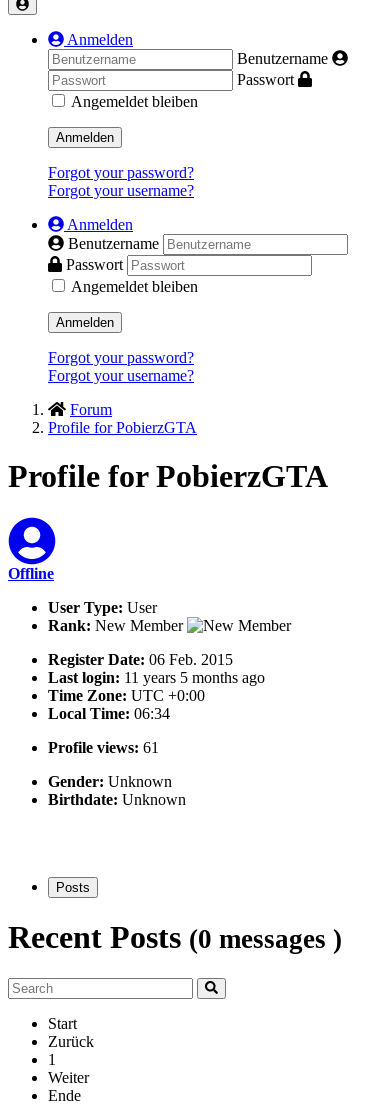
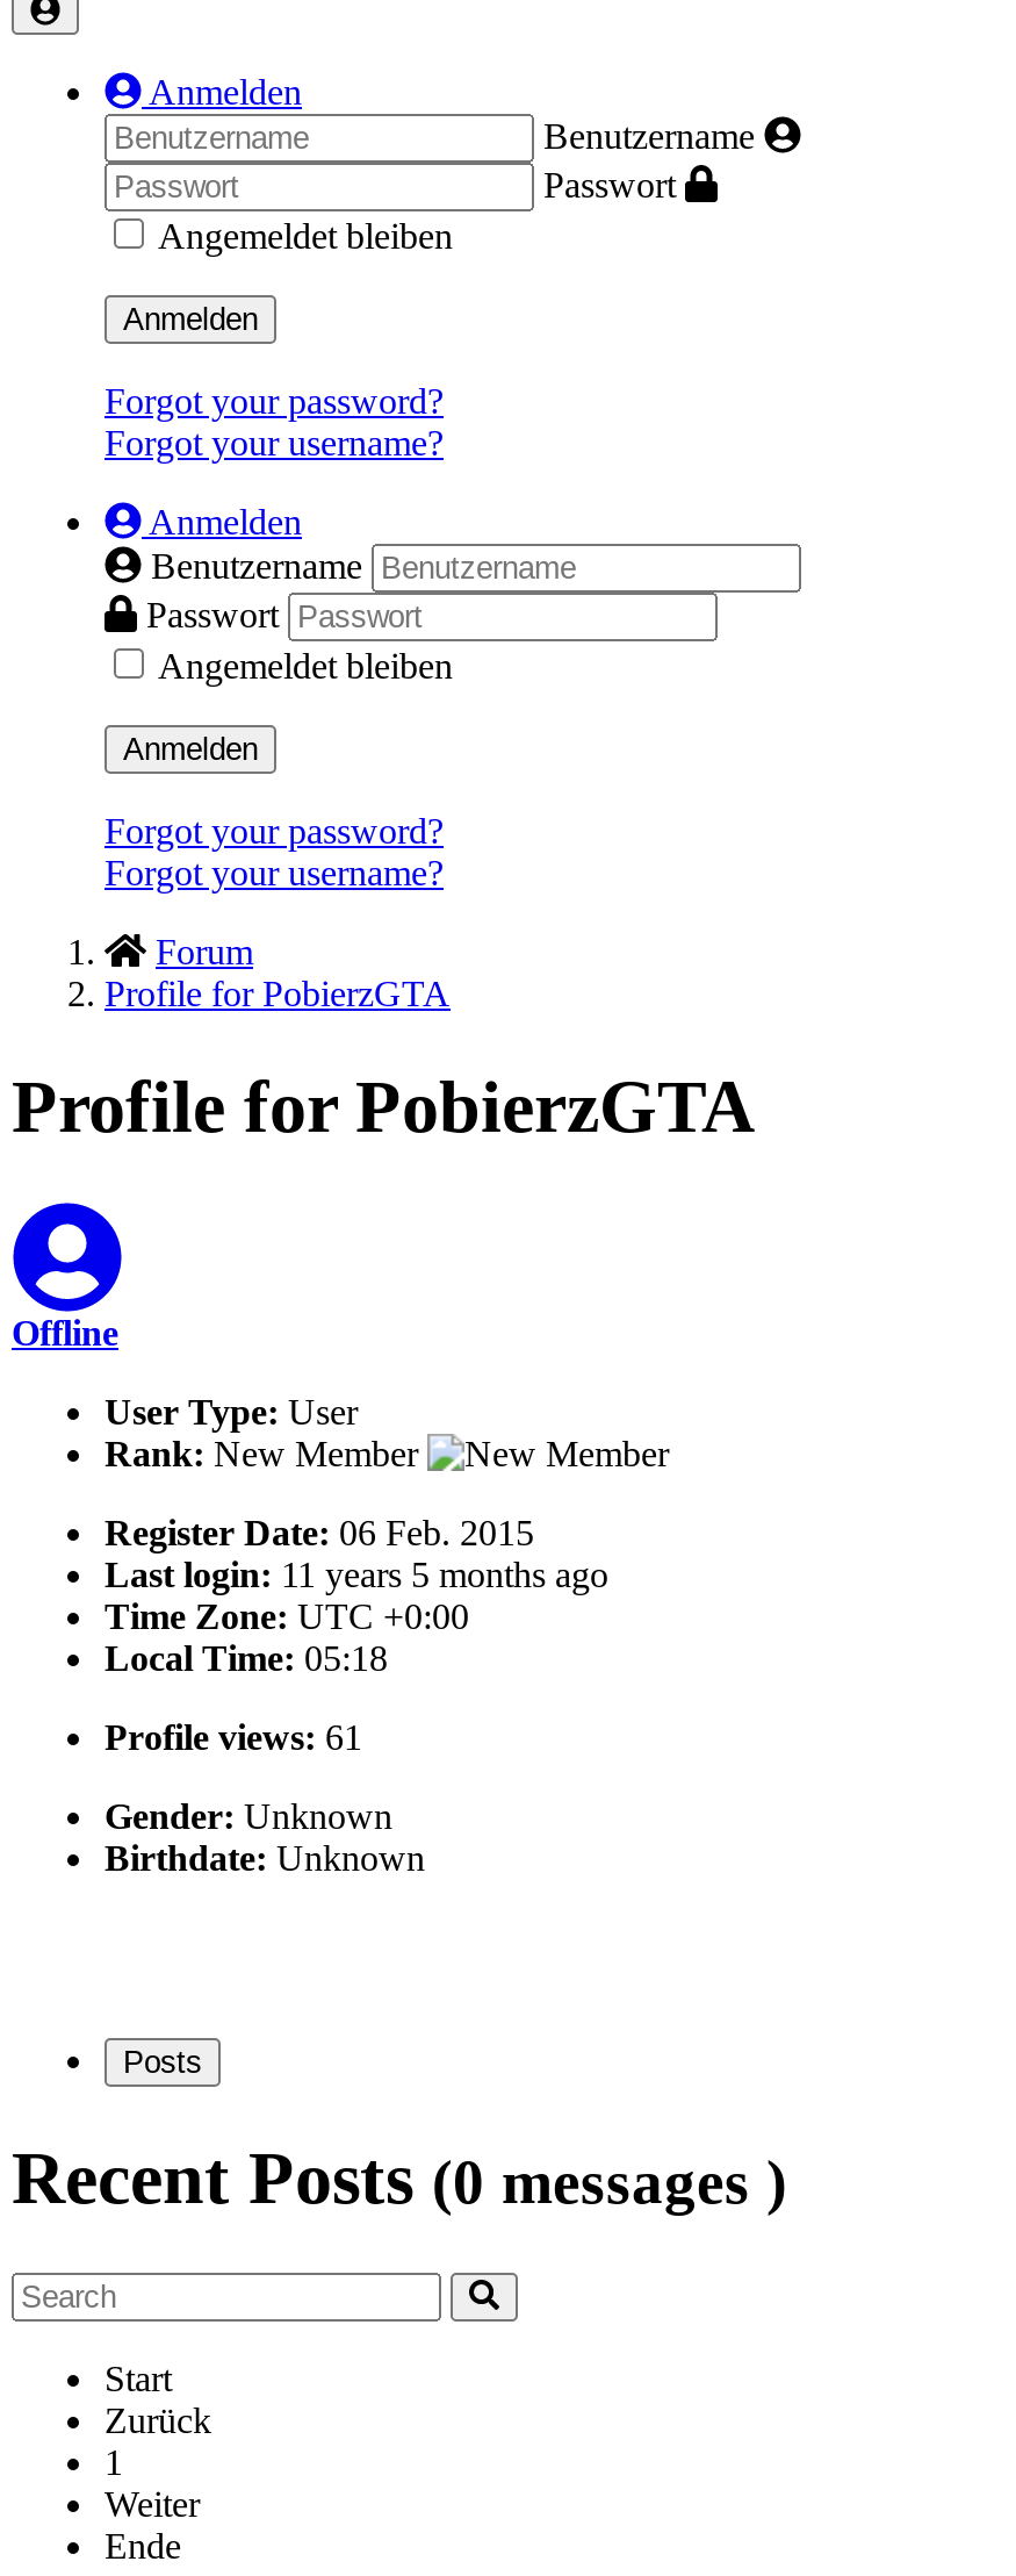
- Local Time: 06:34
+ Local Time: 05:18
